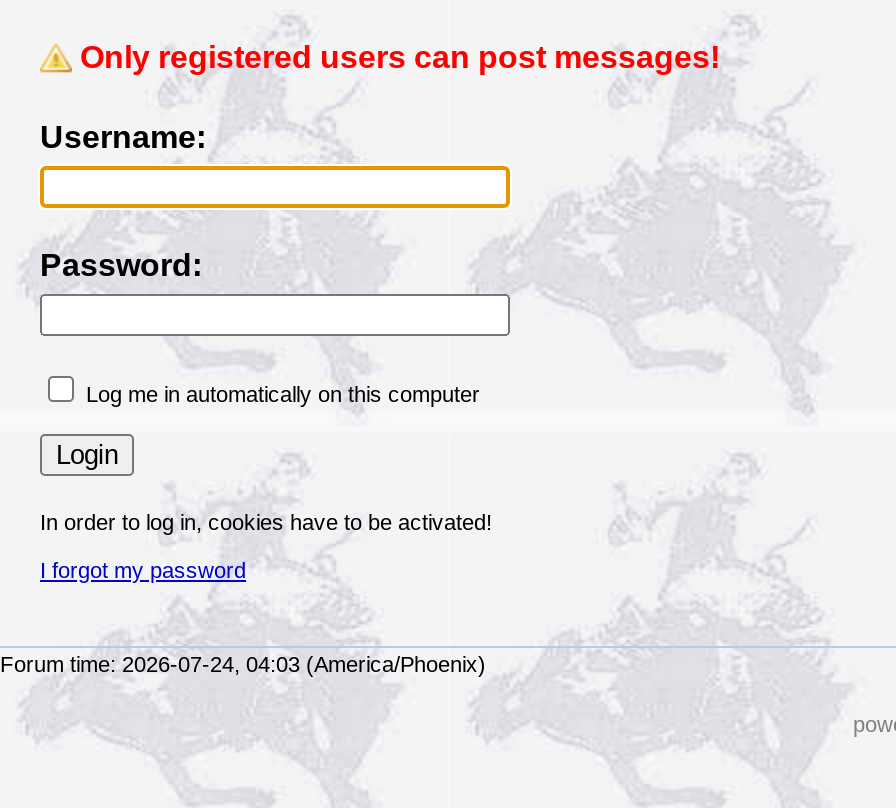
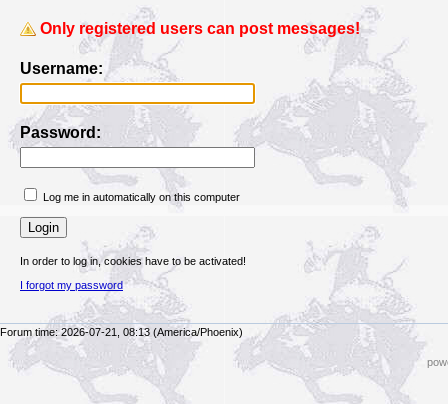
- Forum time: 2026-07-24, 04:03 (America/Phoenix)
+ Forum time: 2026-07-21, 08:13 (America/Phoenix)
